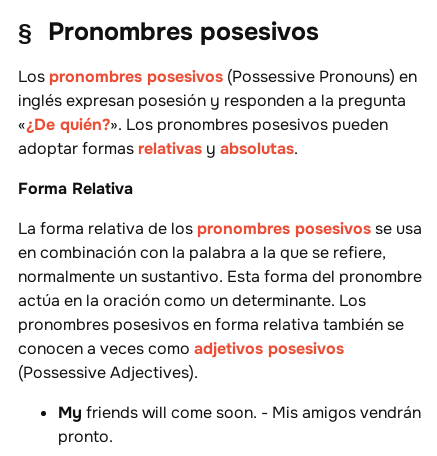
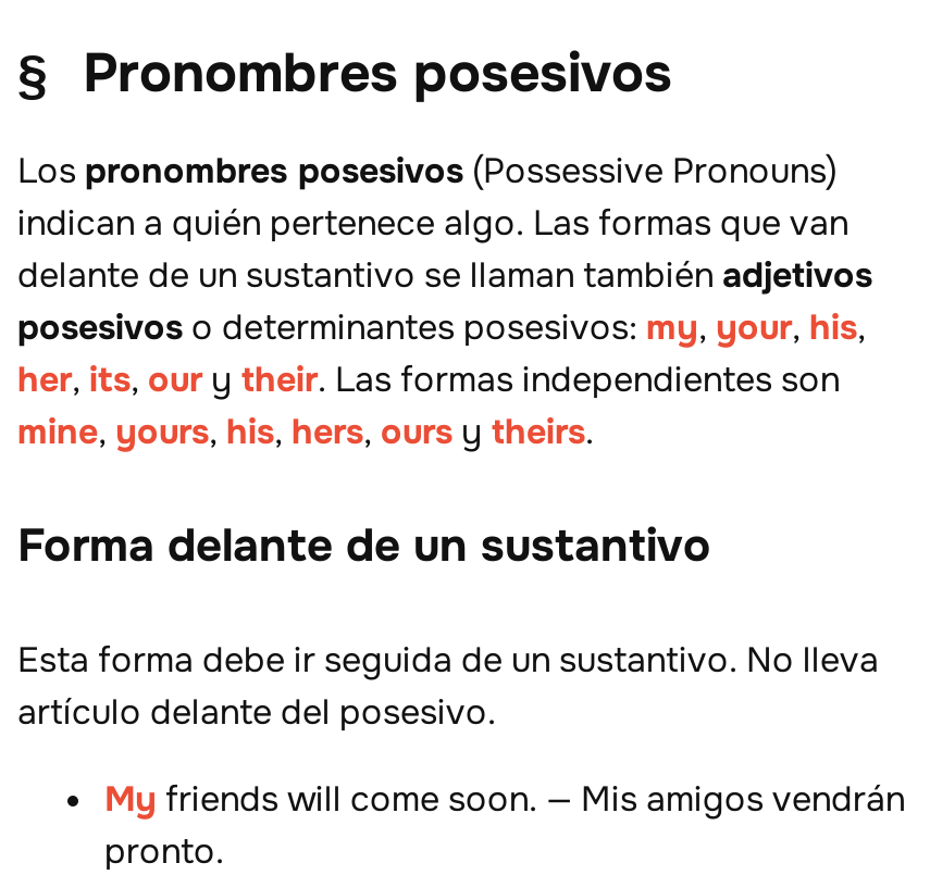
- Los pronombres posesivos (Possessive Pronouns) en
- inglés expresan posesión y responden a la pregunta
- «¿De quién?». Los pronombres posesivos pueden
- adoptar formas relativas y absolutas.
+ Los pronombres posesivos (Possessive Pronouns)
+ indican a quién pertenece algo. Las formas que van
+ delante de un sustantivo se llaman también adjetivos
+ posesivos o determinantes posesivos: my, your, his,
+ her, its, our y their. Las formas independientes son
+ mine, yours, his, hers, ours y theirs.

- Forma Relativa
+ Forma delante de un sustantivo

- La forma relativa de los pronombres posesivos se usa
- en combinación con la palabra a la que se refiere,
- normalmente un sustantivo. Esta forma del pronombre
- actúa en la oración como un determinante. Los
- pronombres posesivos en forma relativa también se
- conocen a veces como adjetivos posesivos
- (Possessive Adjectives).
+ Esta forma debe ir seguida de un sustantivo. No lleva
+ artículo delante del posesivo.

- My friends will come soon. - Mis amigos vendrán
+ My friends will come soon. — Mis amigos vendrán
